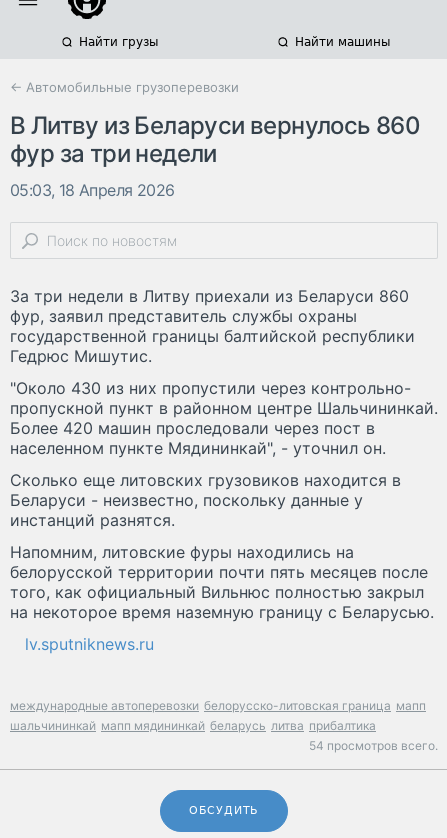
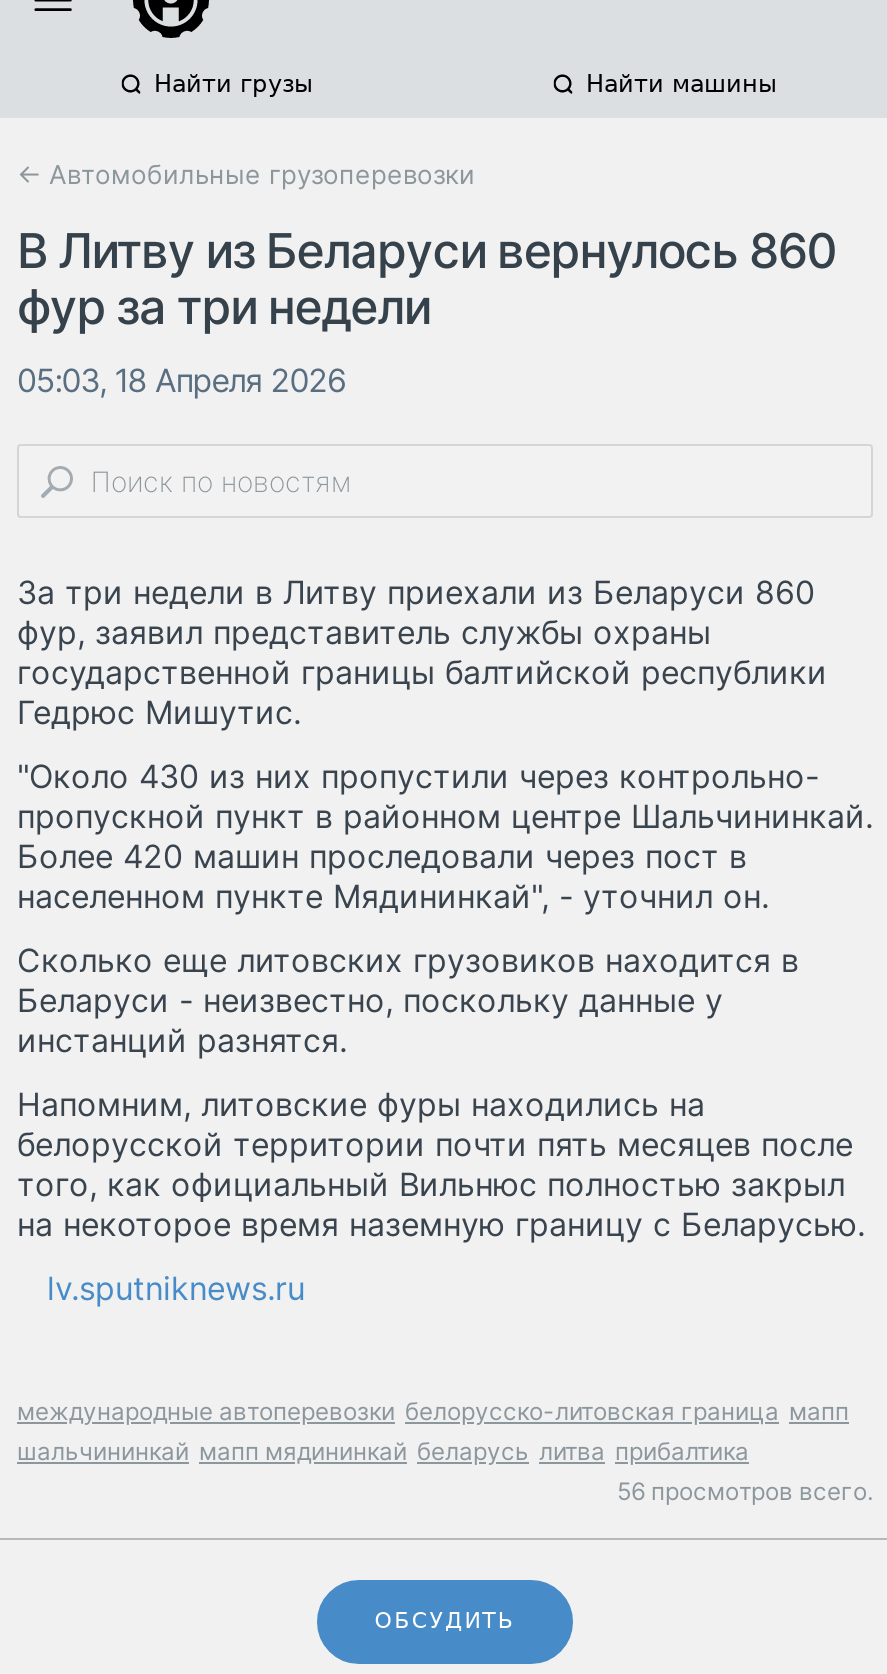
- 54 просмотров всего.
+ 56 просмотров всего.
